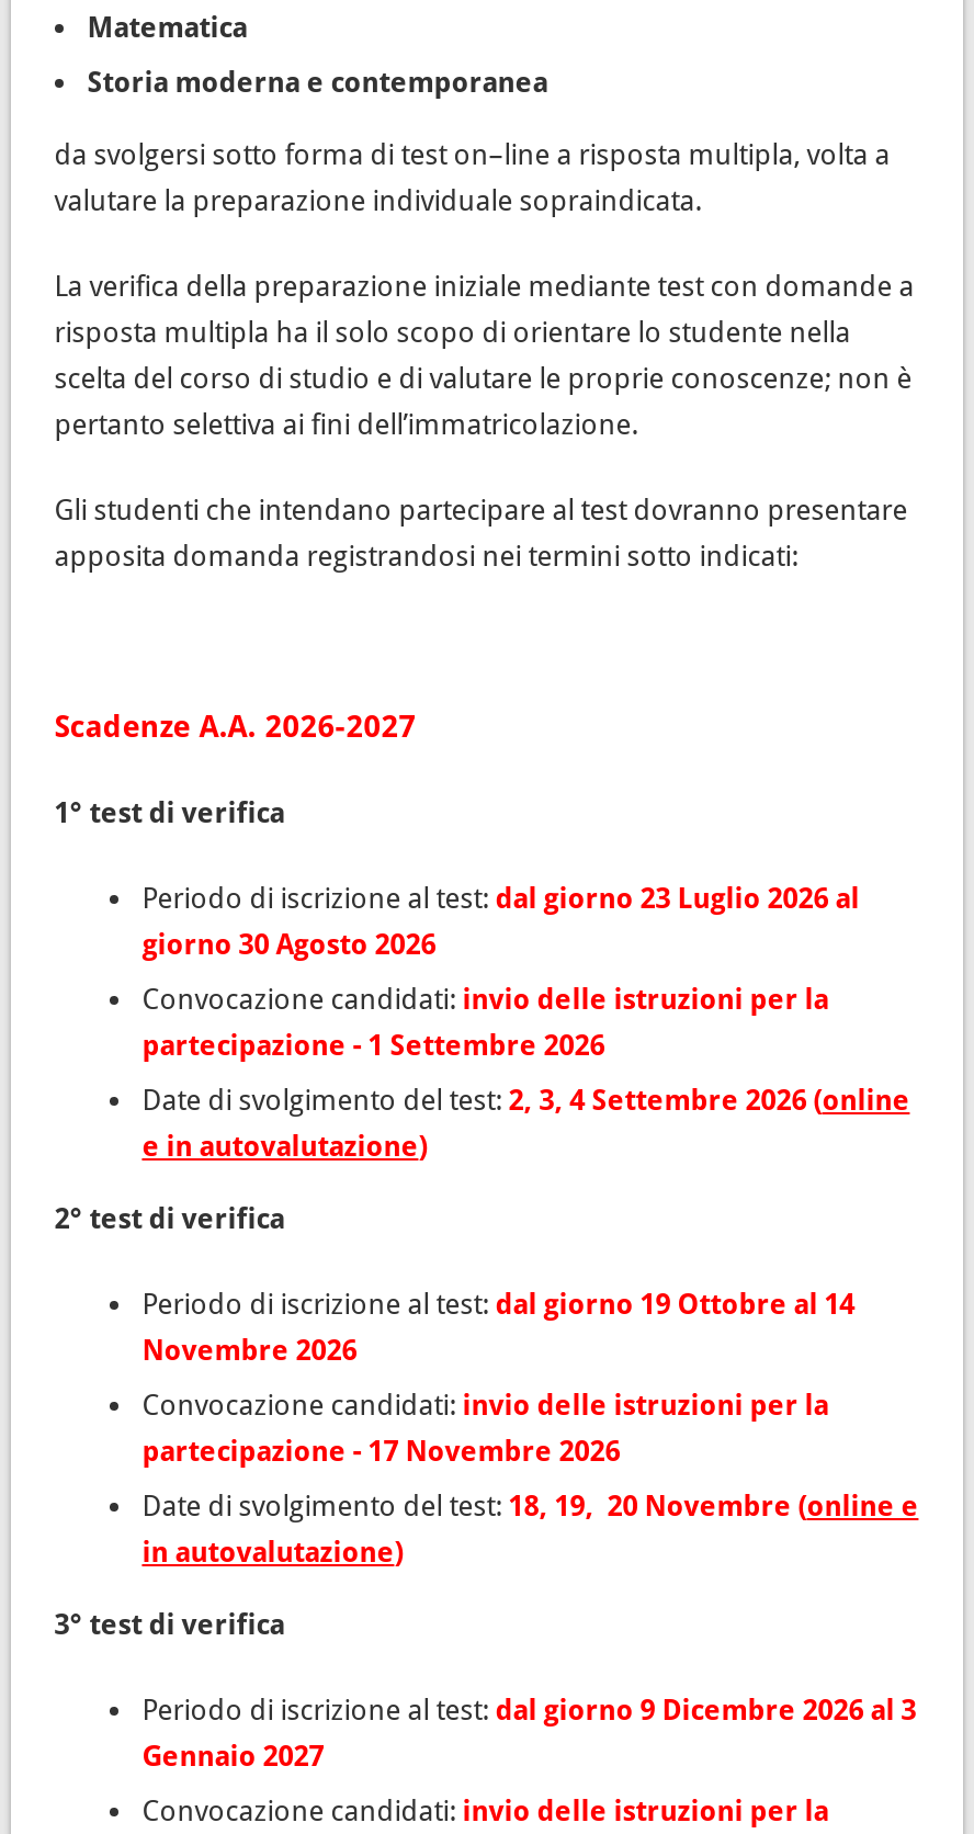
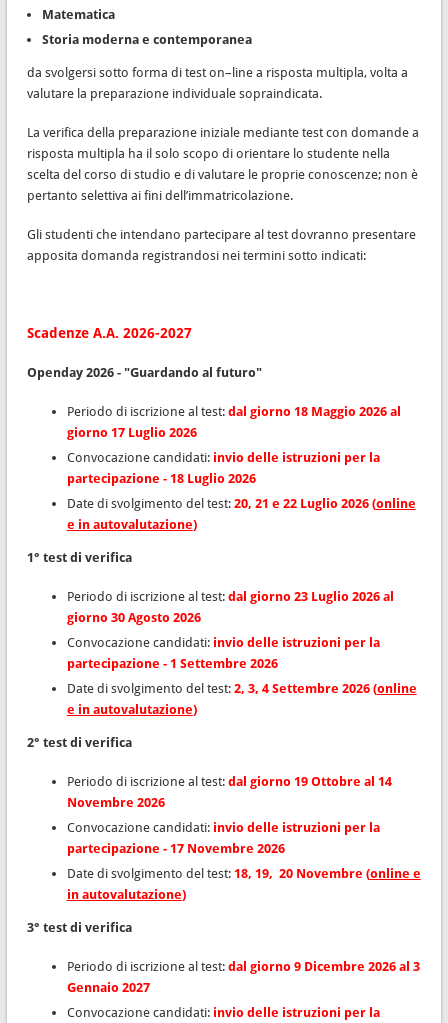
+ Openday 2026 - "Guardando al futuro"
+ Periodo di iscrizione al test: dal giorno 18 Maggio 2026 al
+ giorno 17 Luglio 2026
+ Convocazione candidati: invio delle istruzioni per la
+ partecipazione - 18 Luglio 2026
+ Date di svolgimento del test: 20, 21 e 22 Luglio 2026 (online
+ e in autovalutazione)
